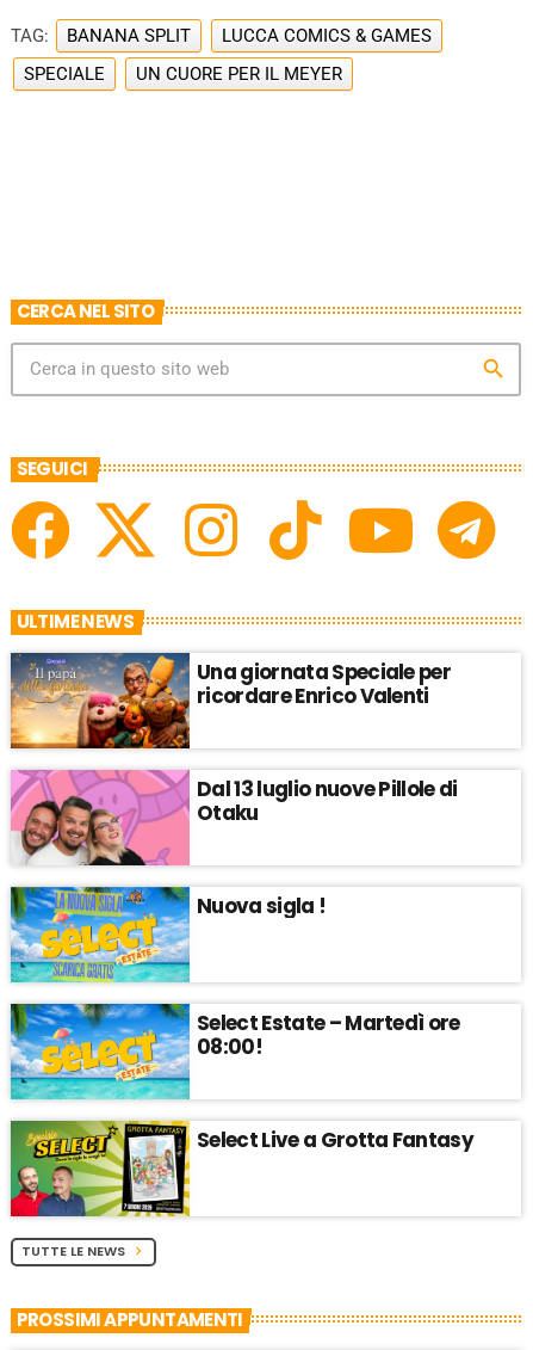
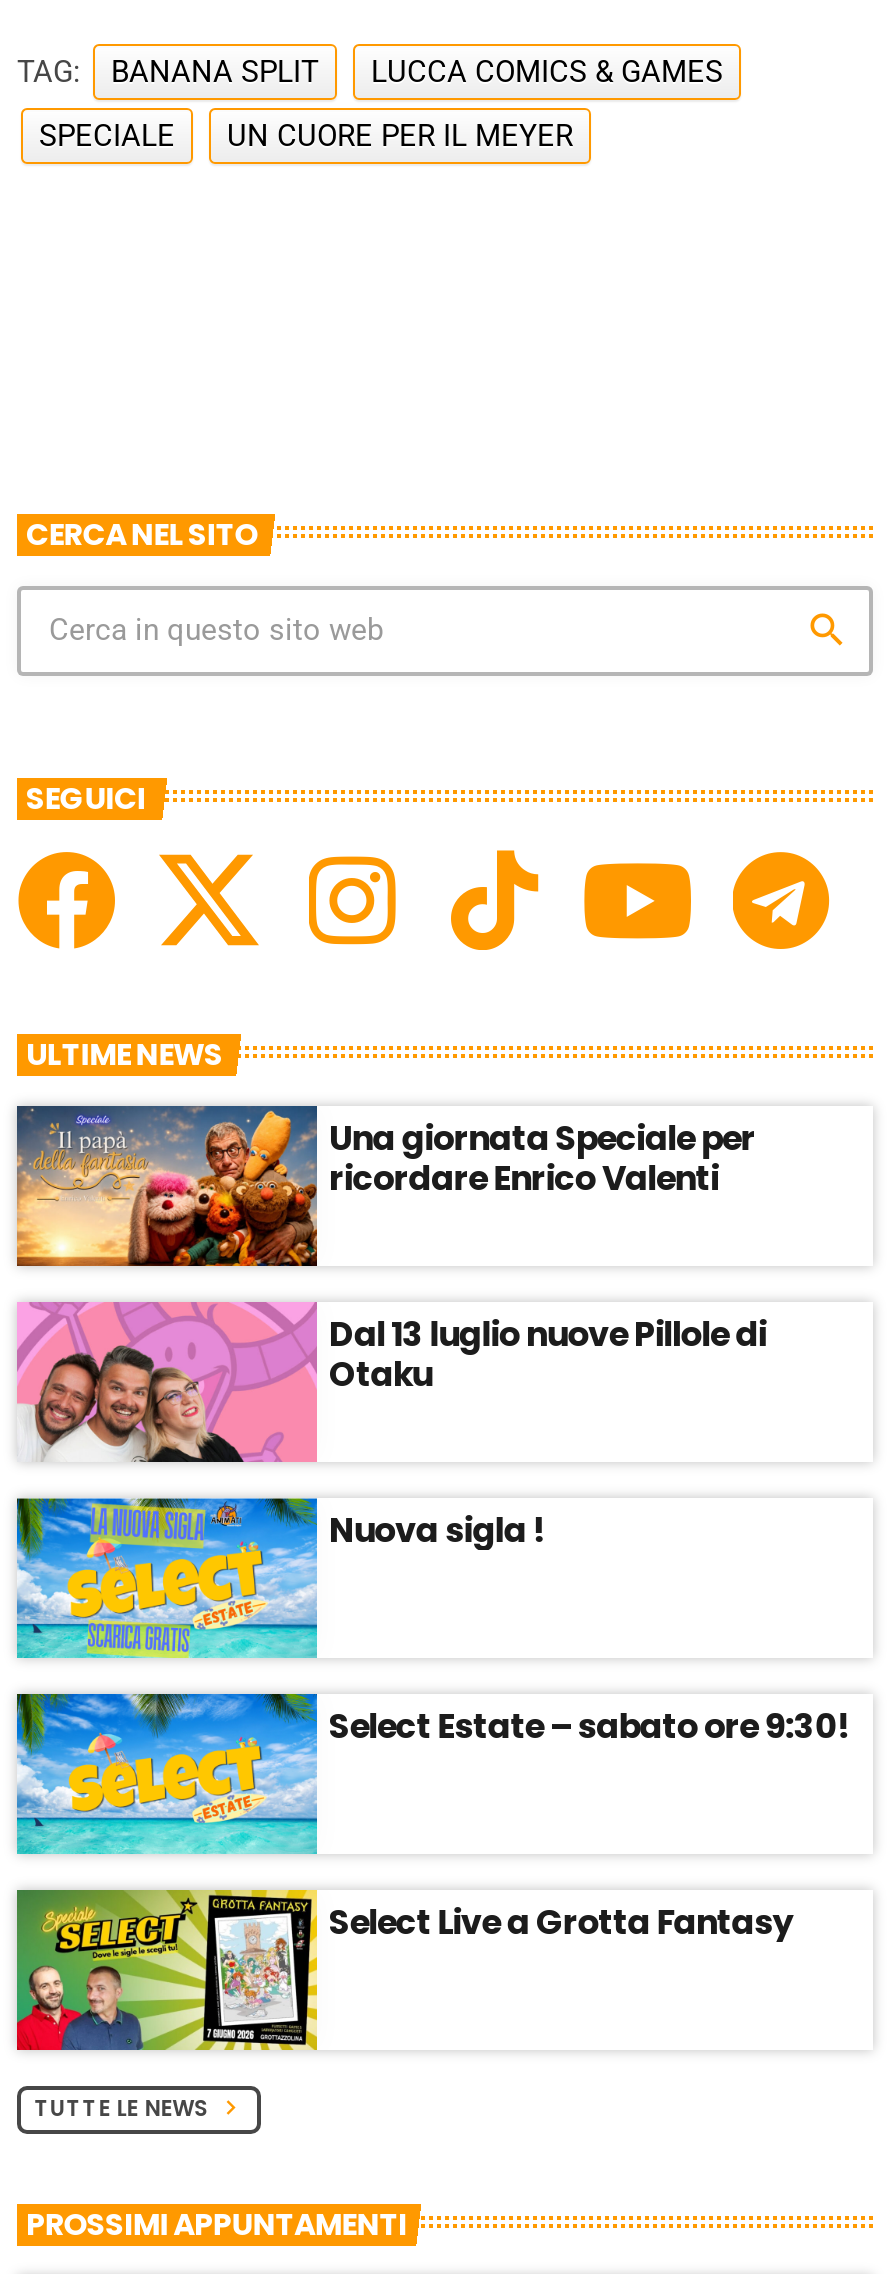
- Select Estate – Martedì ore
- 08:00!
+ Select Estate – sabato ore 9:30!
